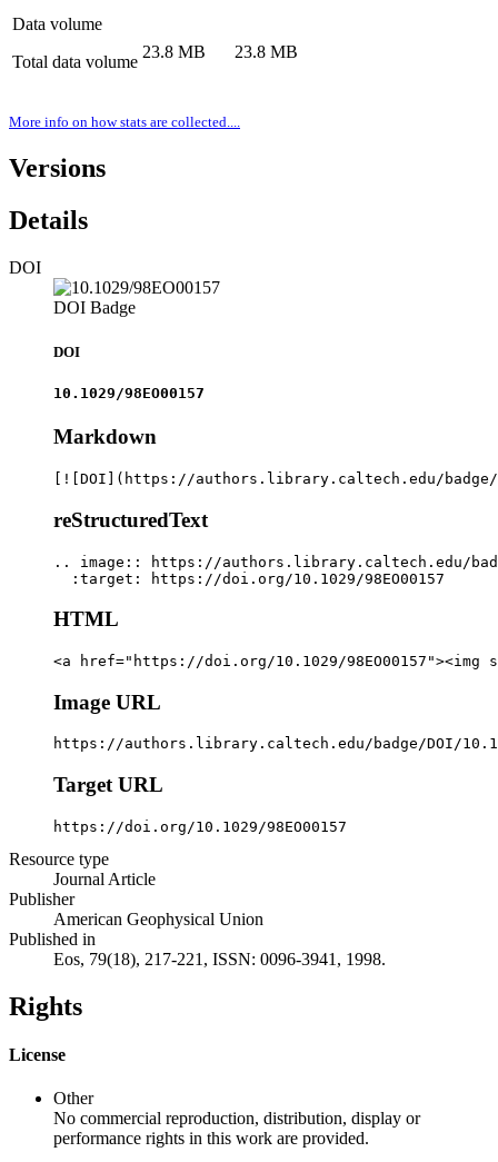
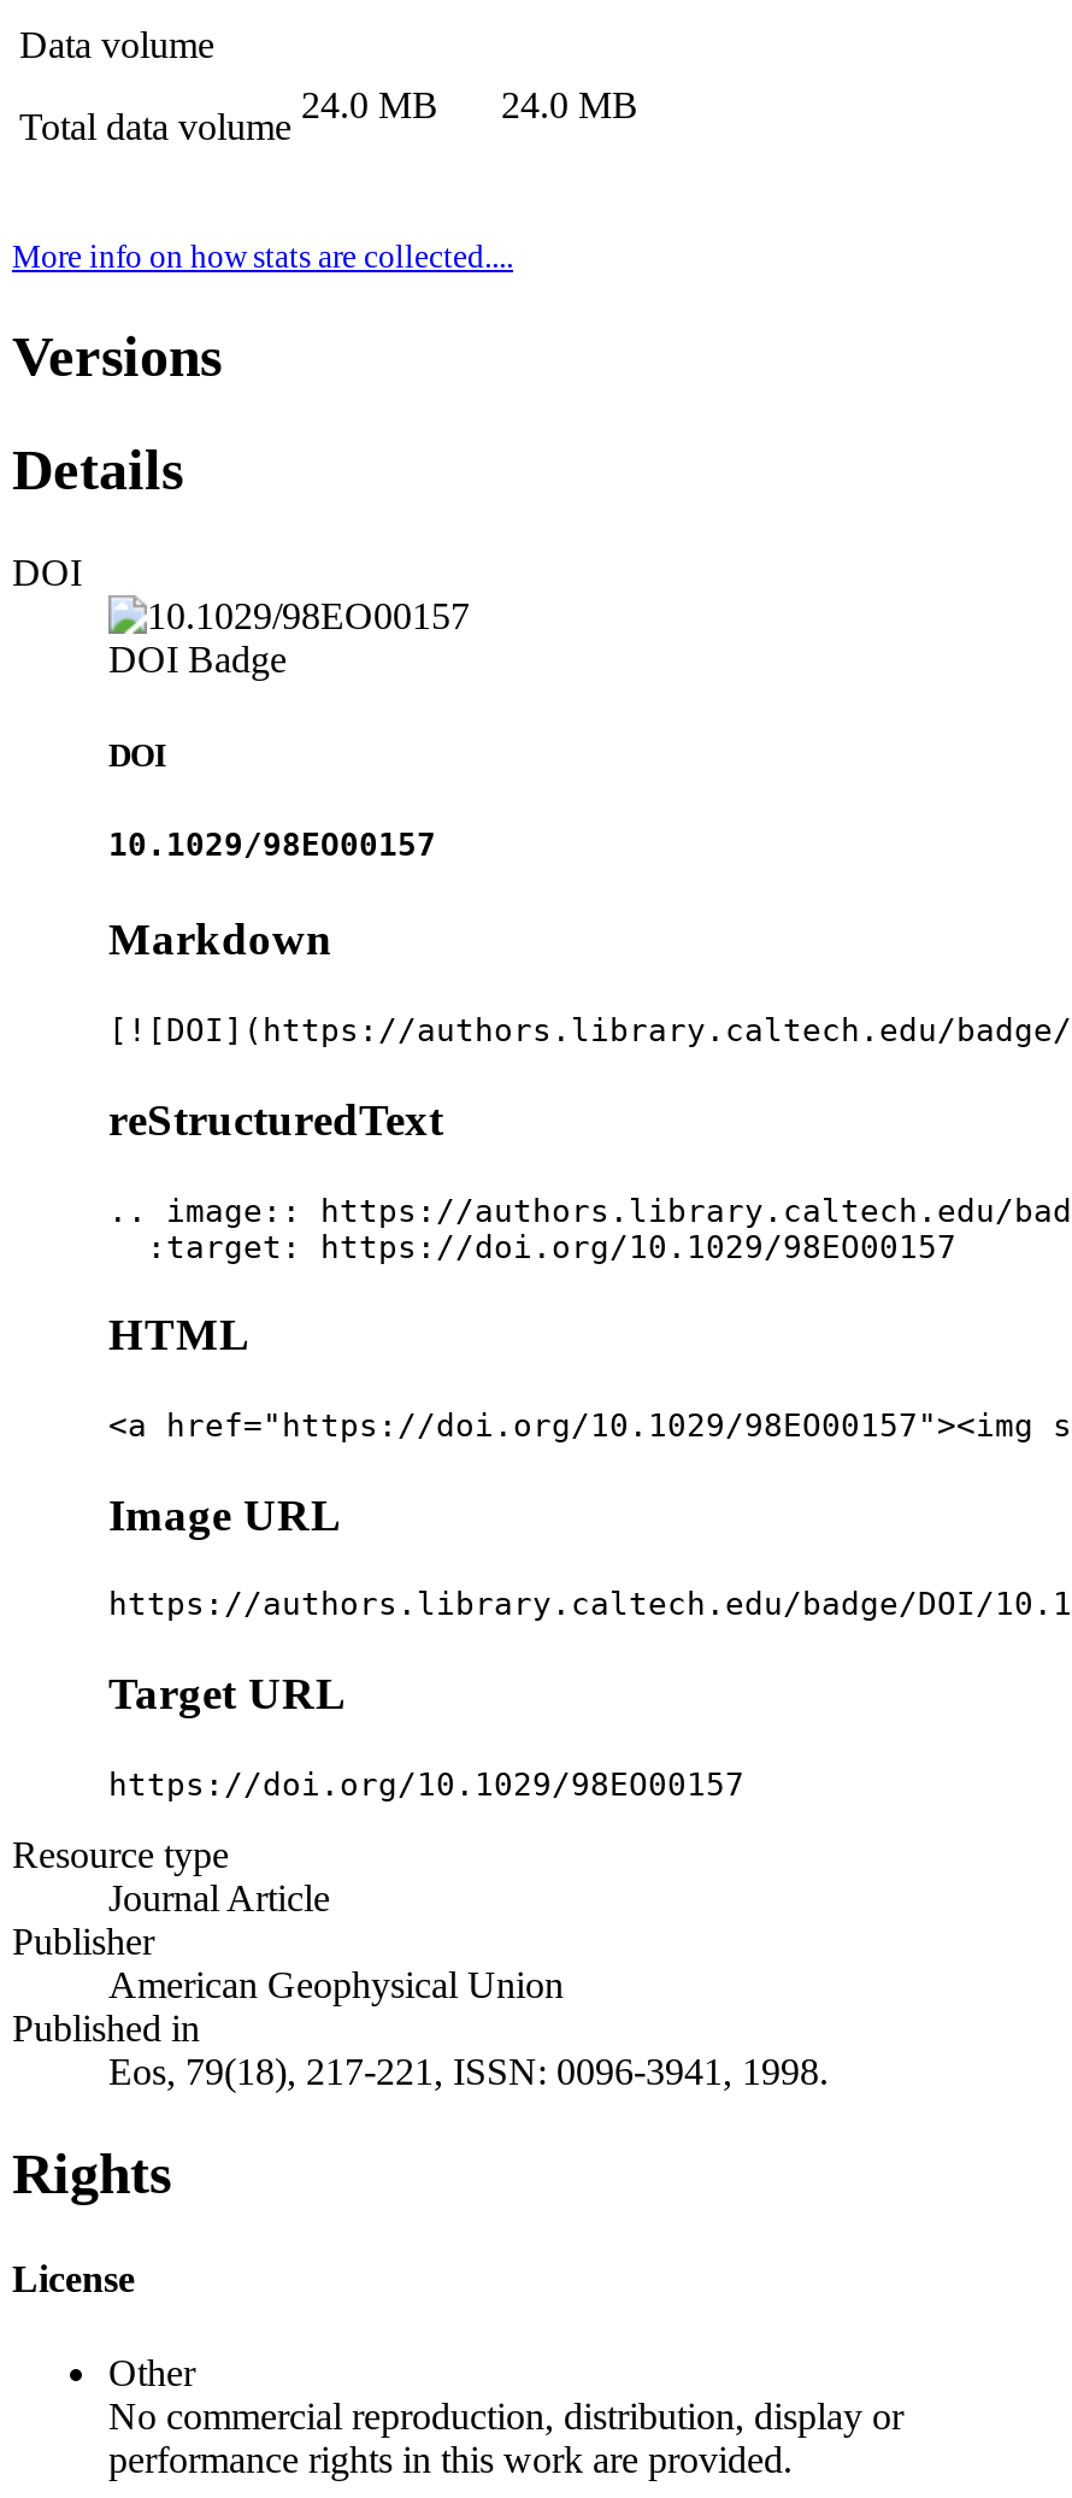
- 23.8 MB
+ 24.0 MB

- 23.8 MB
+ 24.0 MB
